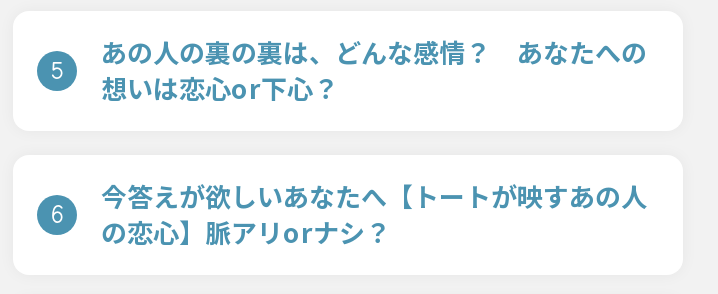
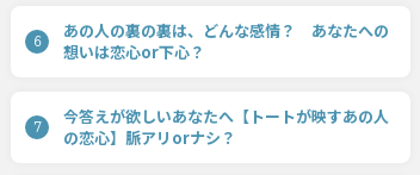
- 5 あの人の裏の裏は、どんな感情？ あなたへの 想いは恋心or下心？
+ 6 あの人の裏の裏は、どんな感情？ あなたへの 想いは恋心or下心？

- 6 今答えが欲しいあなたへ【トートが映すあの人 の恋心】脈アリorナシ？
+ 7 今答えが欲しいあなたへ【トートが映すあの人 の恋心】脈アリorナシ？
